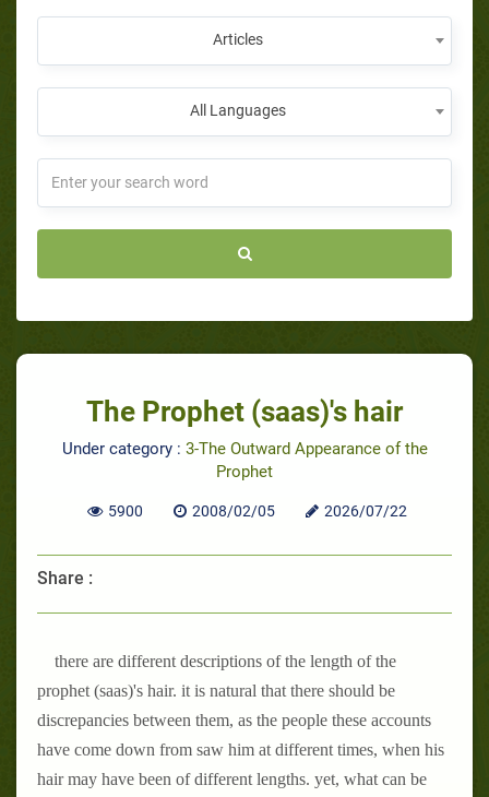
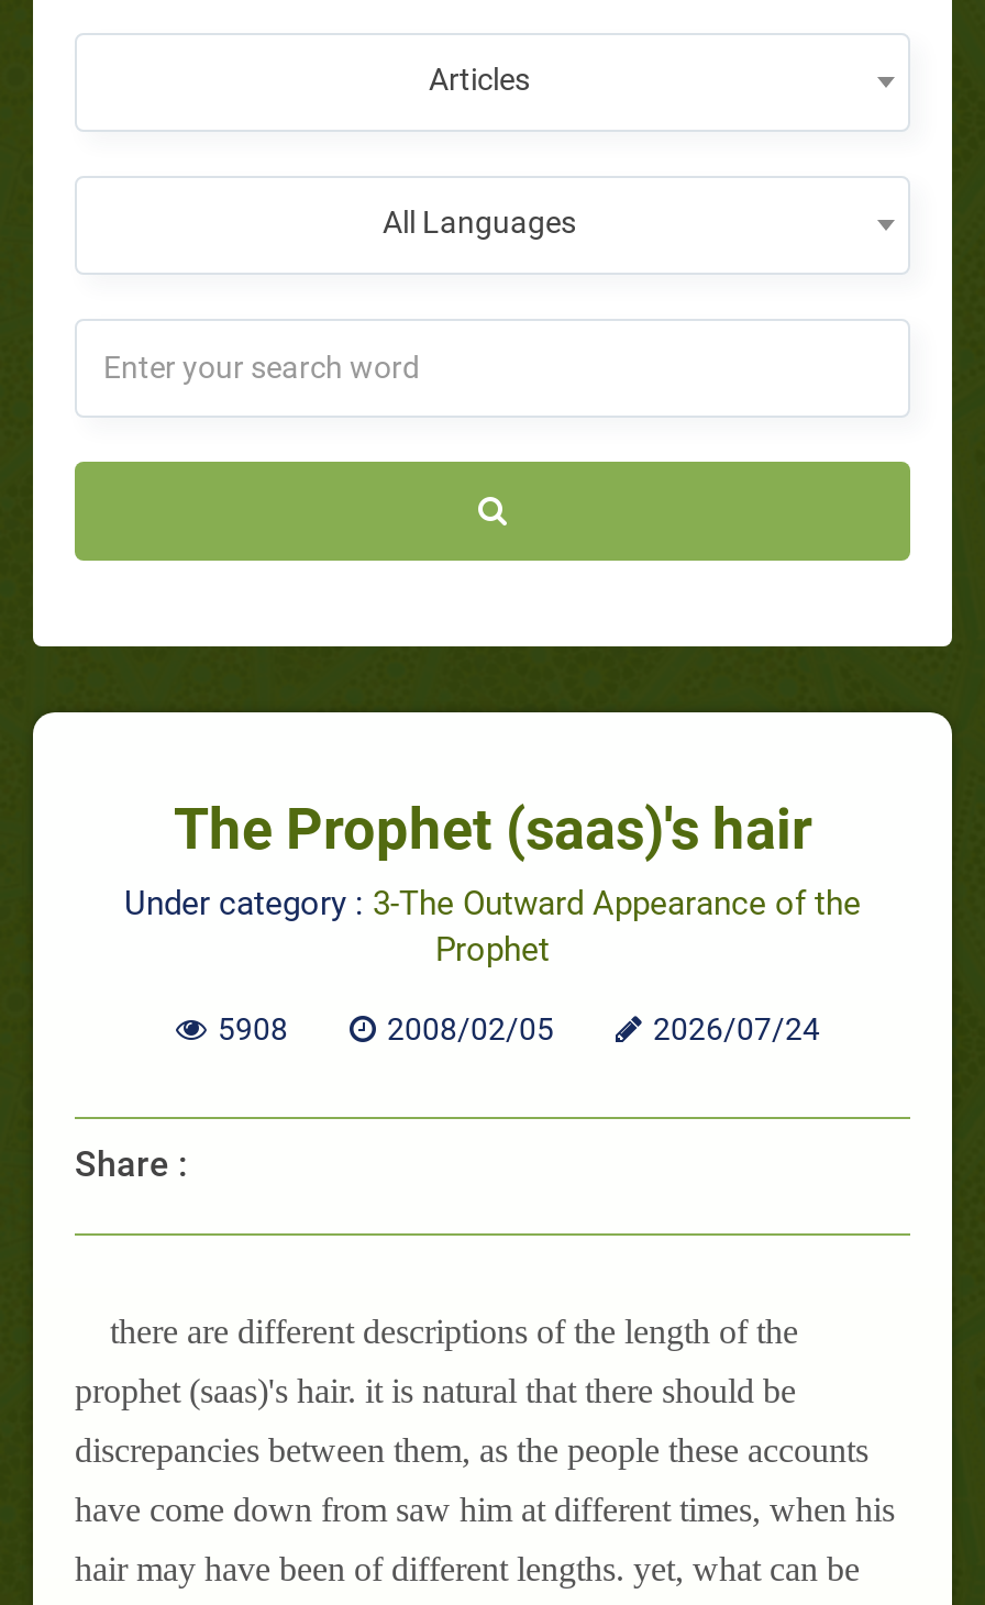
- 5900
+ 5908

- 2026/07/22
+ 2026/07/24
